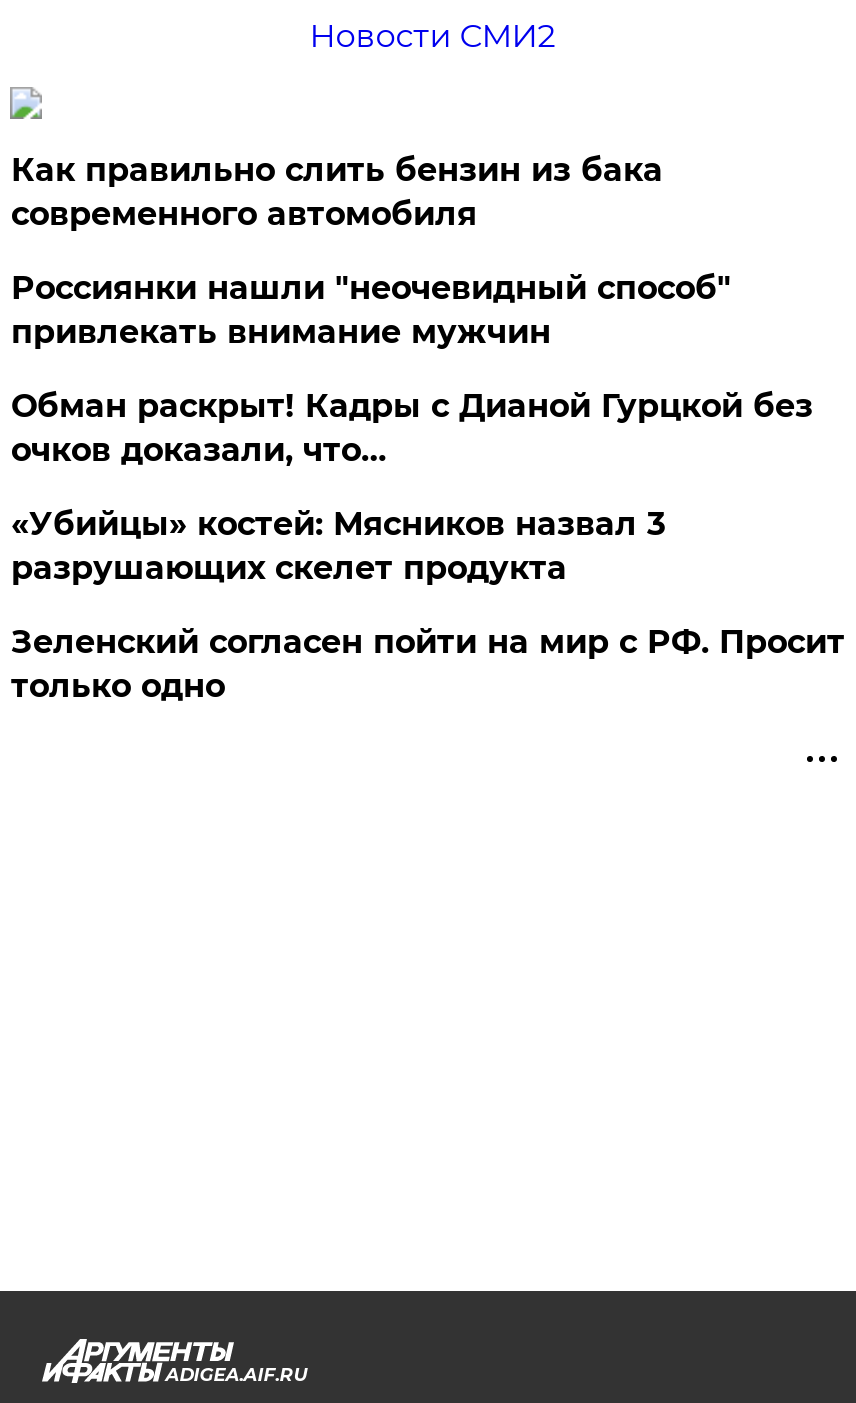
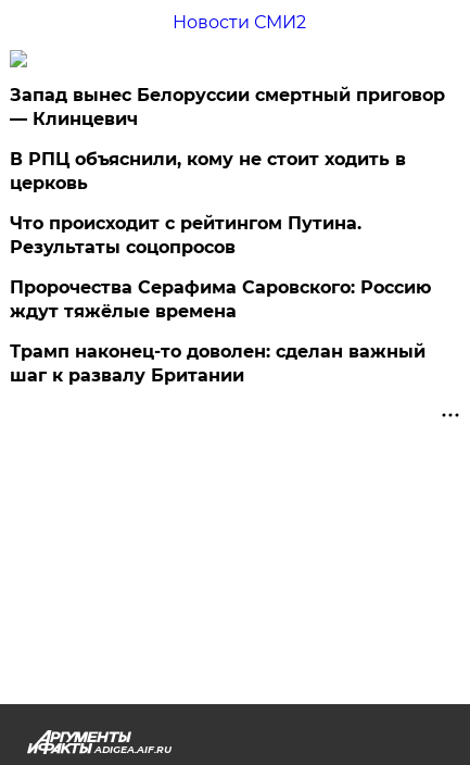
- Как правильно слить бензин из бака
- современного автомобиля
+ Запад вынес Белоруссии смертный приговор
+ — Клинцевич

- Россиянки нашли "неочевидный способ"
- привлекать внимание мужчин
+ В РПЦ объяснили, кому не стоит ходить в
+ церковь

- Обман раскрыт! Кадры с Дианой Гурцкой без
- очков доказали, что…
+ Что происходит с рейтингом Путина.
+ Результаты соцопросов

- «Убийцы» костей: Мясников назвал 3
- разрушающих скелет продукта
+ Пророчества Серафима Саровского: Россию
+ ждут тяжёлые времена

- Зеленский согласен пойти на мир с РФ. Просит
- только одно
+ Трамп наконец-то доволен: сделан важный
+ шаг к развалу Британии
